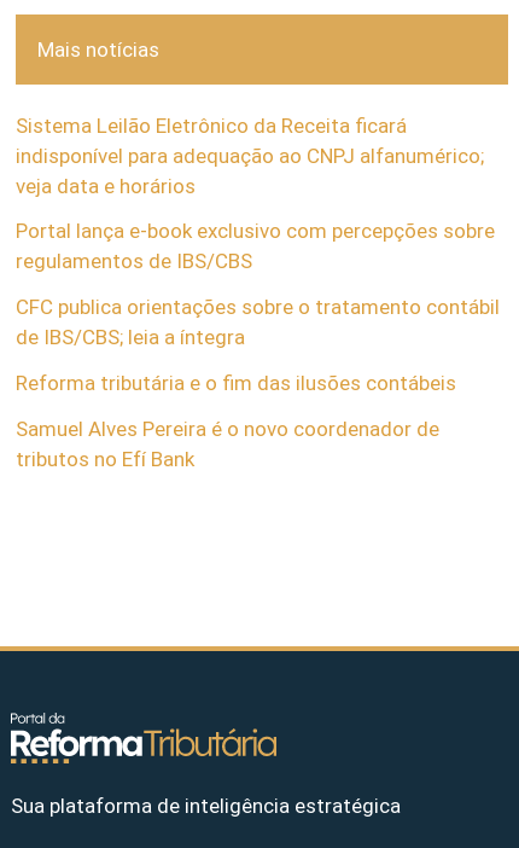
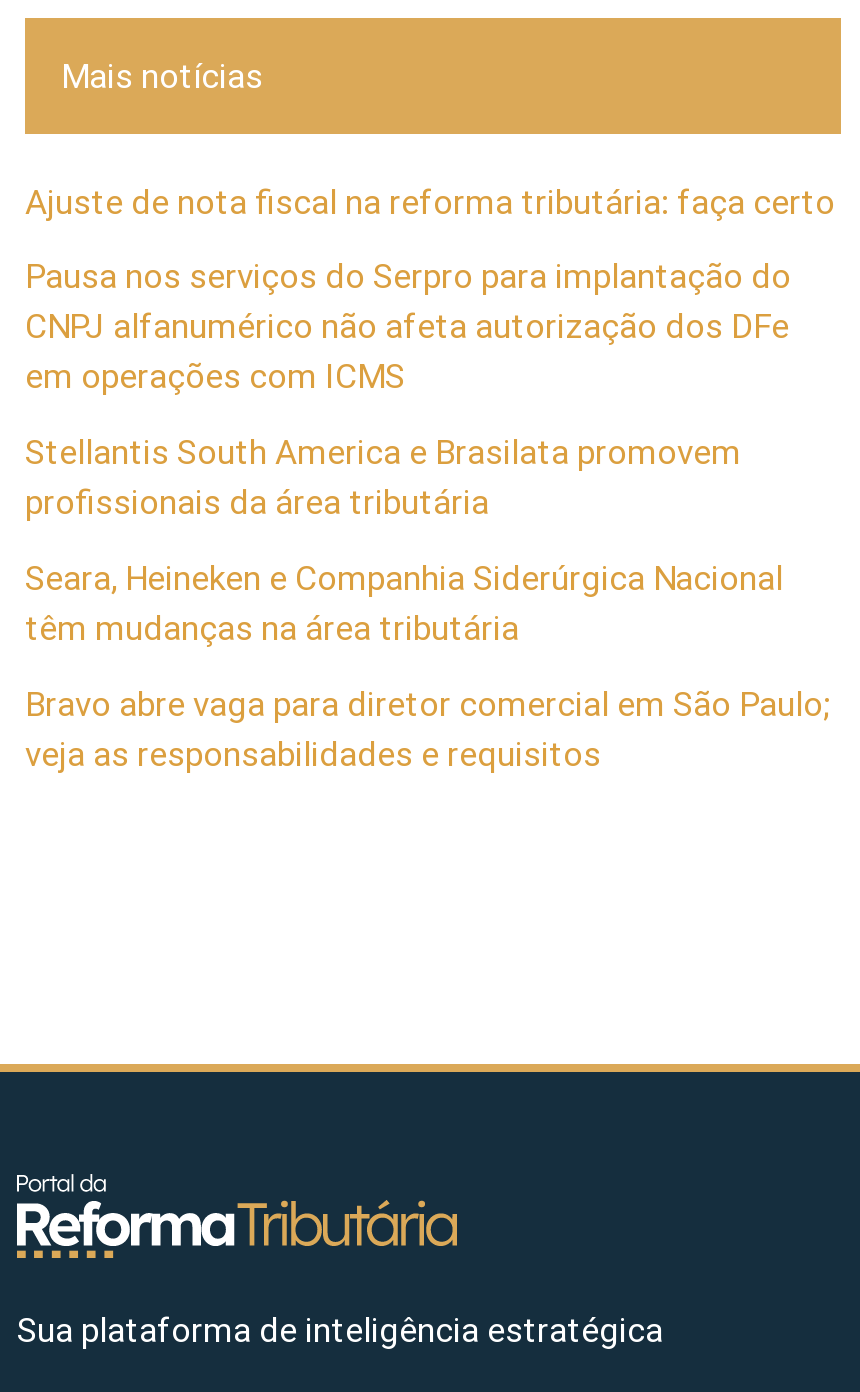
- Sistema Leilão Eletrônico da Receita ficará
- indisponível para adequação ao CNPJ alfanumérico;
- veja data e horários
+ Ajuste de nota fiscal na reforma tributária: faça certo

- Portal lança e-book exclusivo com percepções sobre
- regulamentos de IBS/CBS
+ Pausa nos serviços do Serpro para implantação do
+ CNPJ alfanumérico não afeta autorização dos DFe
+ em operações com ICMS

- CFC publica orientações sobre o tratamento contábil
- de IBS/CBS; leia a íntegra
+ Stellantis South America e Brasilata promovem
+ profissionais da área tributária

- Reforma tributária e o fim das ilusões contábeis
+ Seara, Heineken e Companhia Siderúrgica Nacional
+ têm mudanças na área tributária

- Samuel Alves Pereira é o novo coordenador de
- tributos no Efí Bank
+ Bravo abre vaga para diretor comercial em São Paulo;
+ veja as responsabilidades e requisitos
